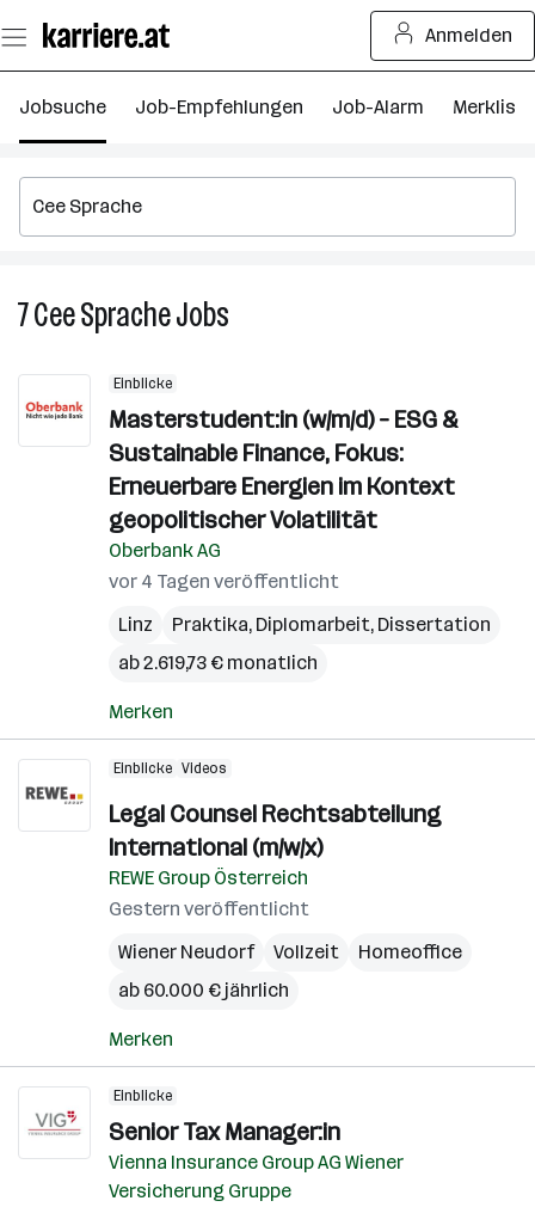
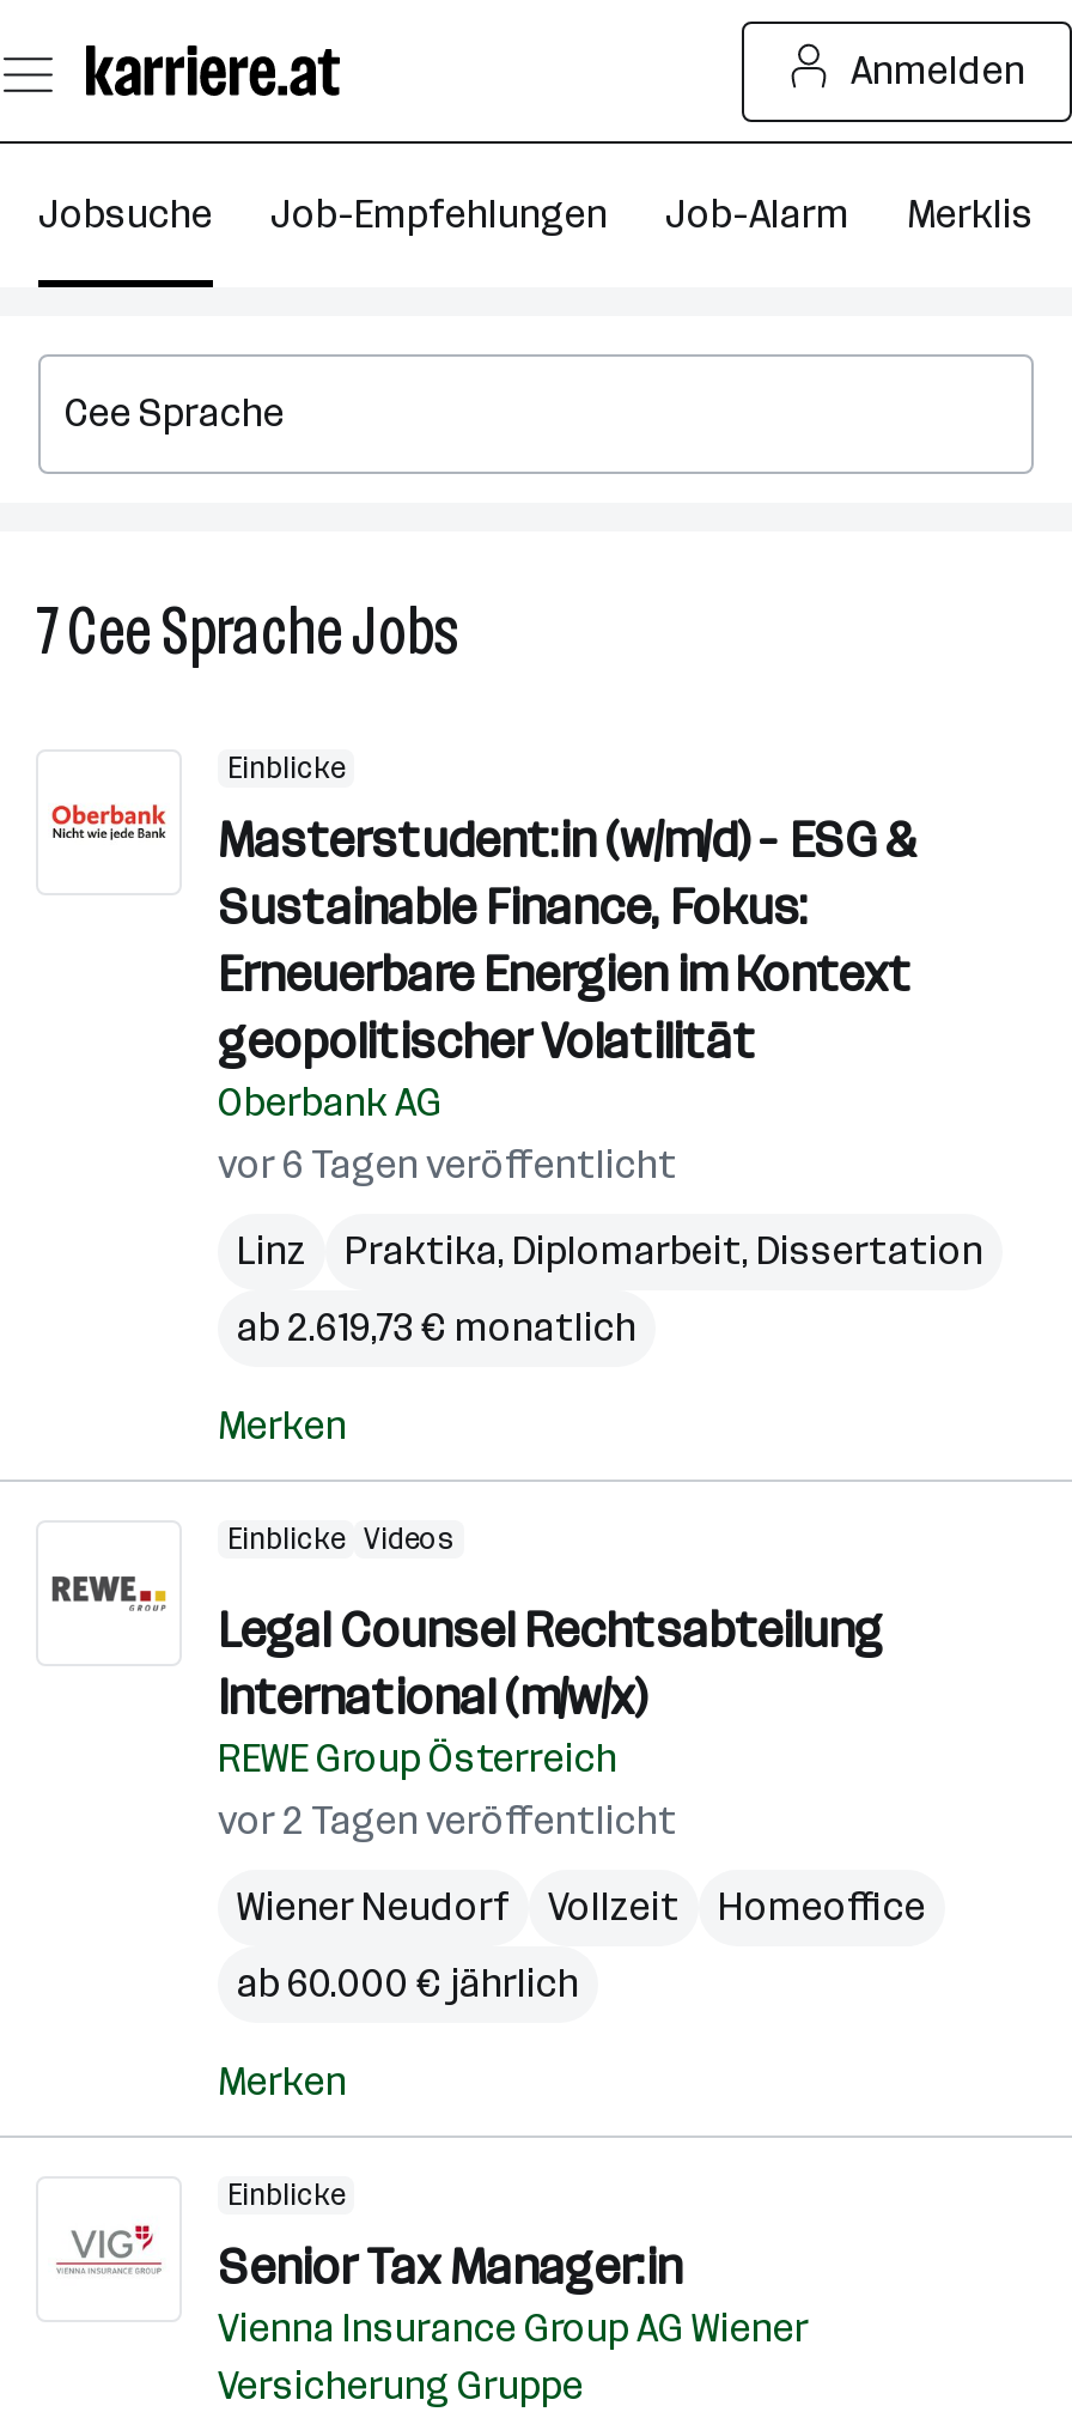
- vor 4 Tagen veröffentlicht
+ vor 6 Tagen veröffentlicht

- Gestern veröffentlicht
+ vor 2 Tagen veröffentlicht
